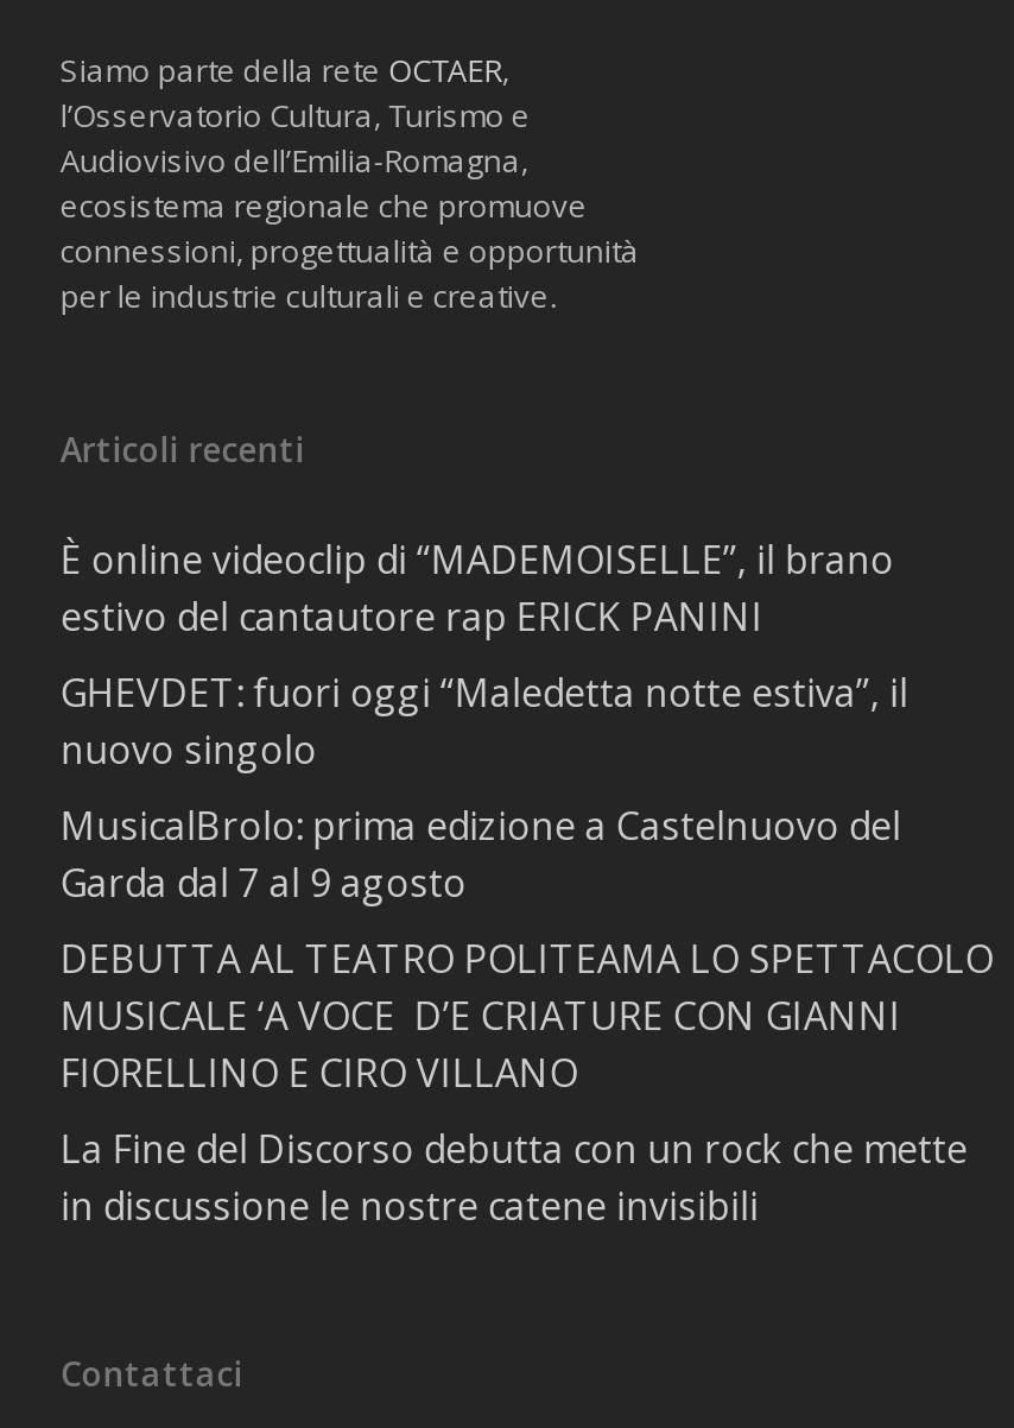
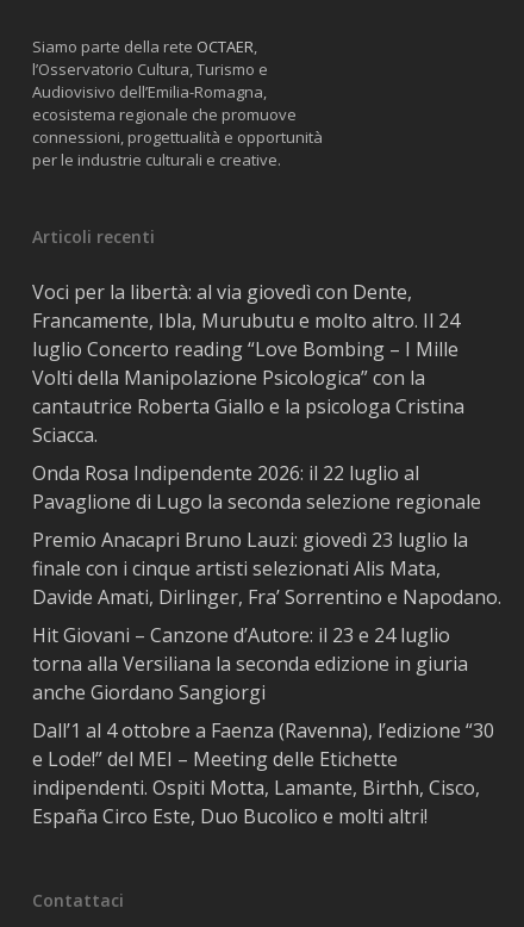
- È online videoclip di “MADEMOISELLE”, il brano
- estivo del cantautore rap ERICK PANINI
+ Voci per la libertà: al via giovedì con Dente,
+ Francamente, Ibla, Murubutu e molto altro. Il 24
+ luglio Concerto reading “Love Bombing – I Mille
+ Volti della Manipolazione Psicologica” con la
+ cantautrice Roberta Giallo e la psicologa Cristina
+ Sciacca.

- GHEVDET: fuori oggi “Maledetta notte estiva”, il
- nuovo singolo
+ Onda Rosa Indipendente 2026: il 22 luglio al
+ Pavaglione di Lugo la seconda selezione regionale

- MusicalBrolo: prima edizione a Castelnuovo del
- Garda dal 7 al 9 agosto
+ Premio Anacapri Bruno Lauzi: giovedì 23 luglio la
+ finale con i cinque artisti selezionati Alis Mata,
+ Davide Amati, Dirlinger, Fra’ Sorrentino e Napodano.

- DEBUTTA AL TEATRO POLITEAMA LO SPETTACOLO
- MUSICALE ‘A VOCE D’E CRIATURE CON GIANNI
- FIORELLINO E CIRO VILLANO
+ Hit Giovani – Canzone d’Autore: il 23 e 24 luglio
+ torna alla Versiliana la seconda edizione in giuria
+ anche Giordano Sangiorgi

- La Fine del Discorso debutta con un rock che mette
- in discussione le nostre catene invisibili
+ Dall’1 al 4 ottobre a Faenza (Ravenna), l’edizione “30
+ e Lode!” del MEI – Meeting delle Etichette
+ indipendenti. Ospiti Motta, Lamante, Birthh, Cisco,
+ España Circo Este, Duo Bucolico e molti altri!
